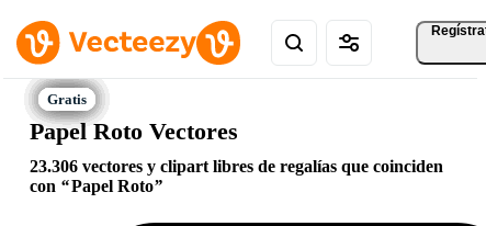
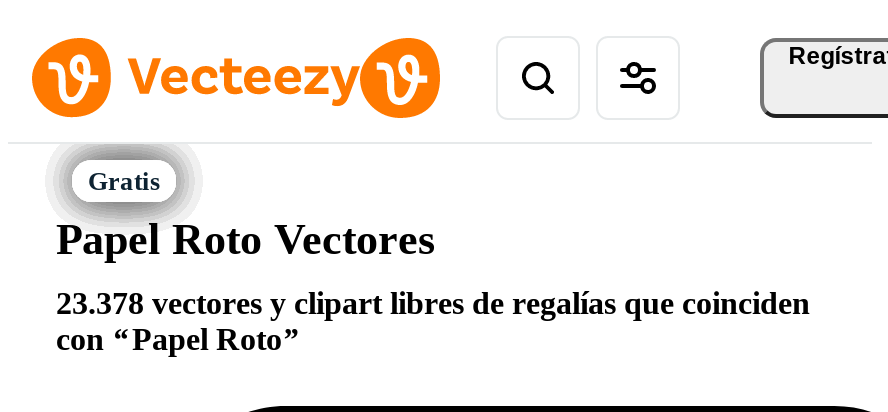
- 23.306 vectores y clipart libres de regalías que coinciden
+ 23.378 vectores y clipart libres de regalías que coinciden
